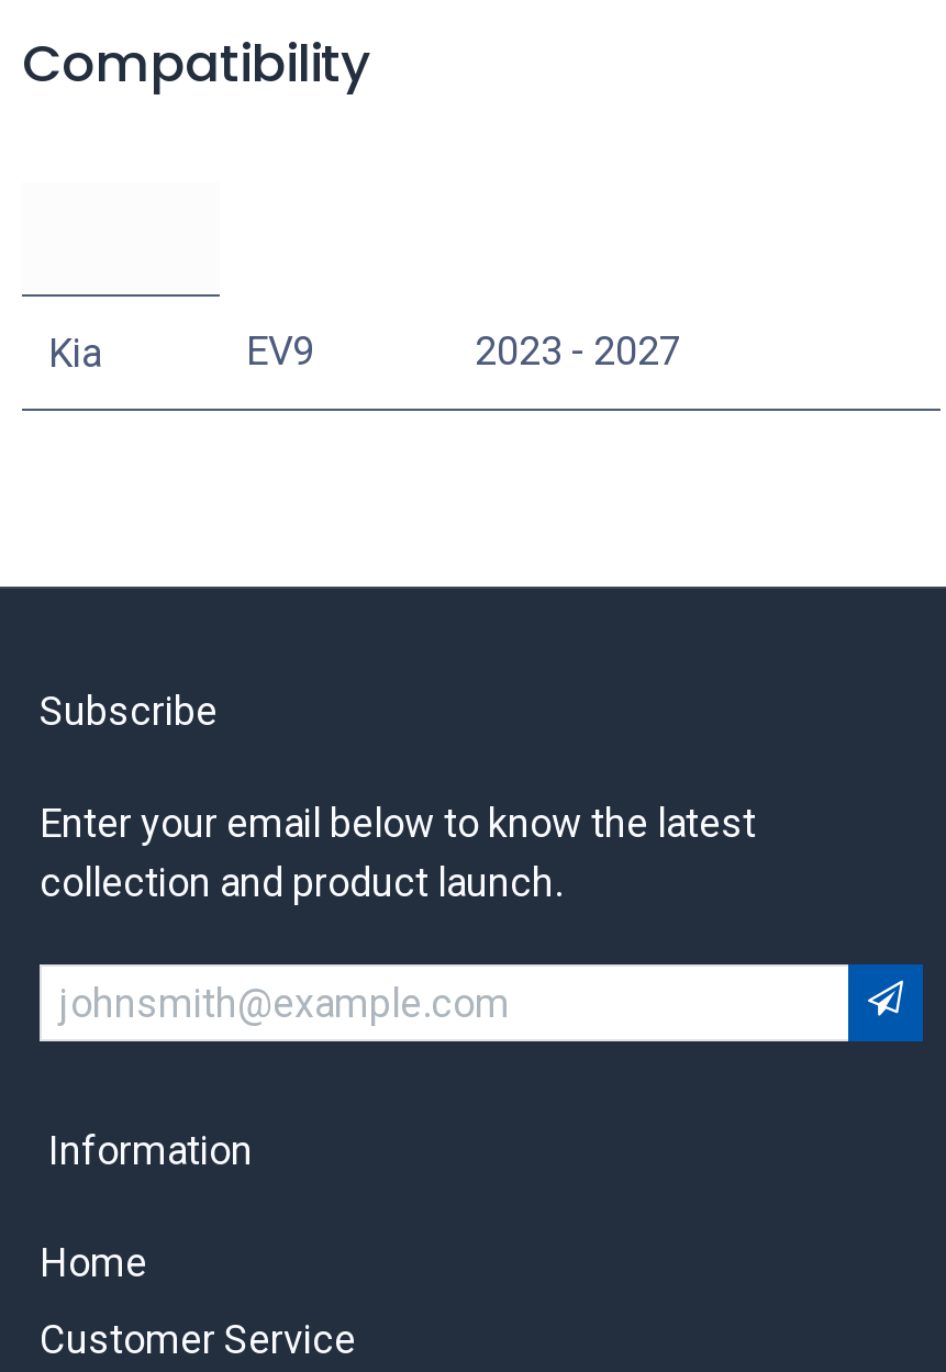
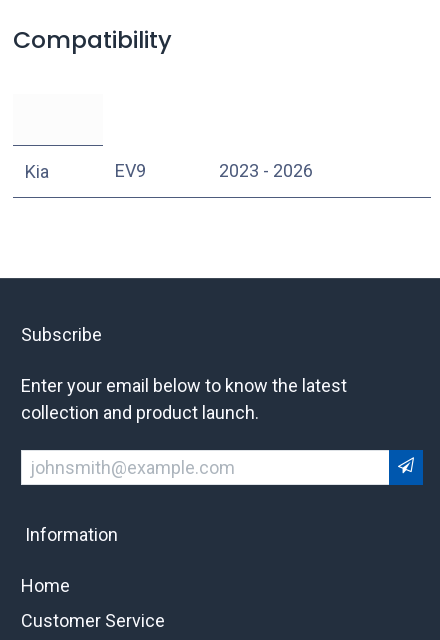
- 2023 - 2027
+ 2023 - 2026
